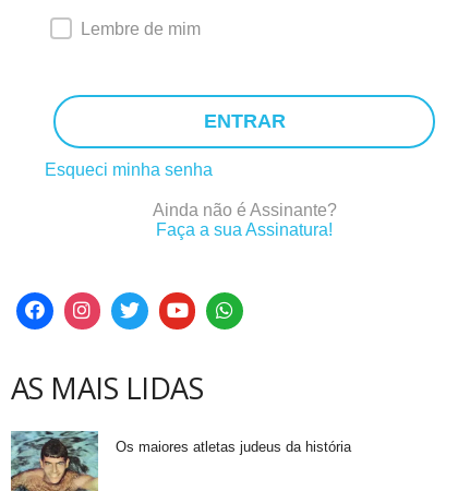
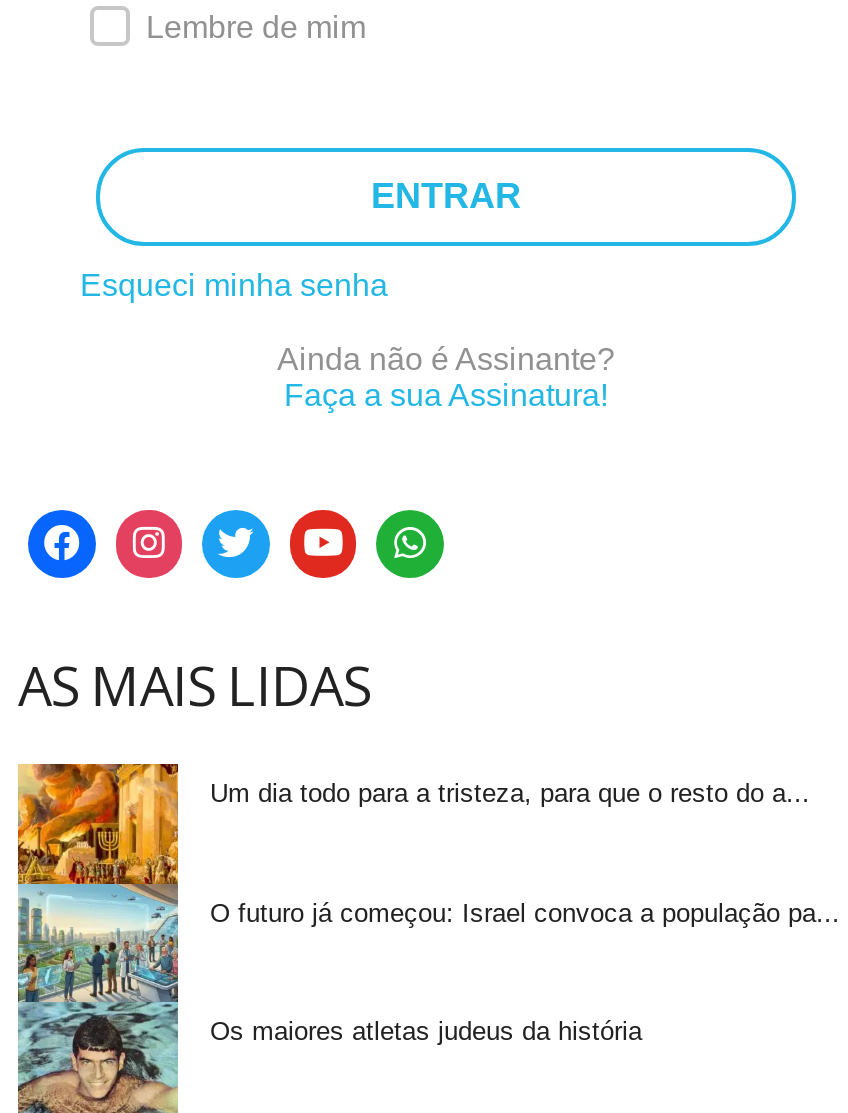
+ [image]
+ Um dia todo para a tristeza, para que o resto do a...

+ O futuro já começou: Israel convoca a população pa...
